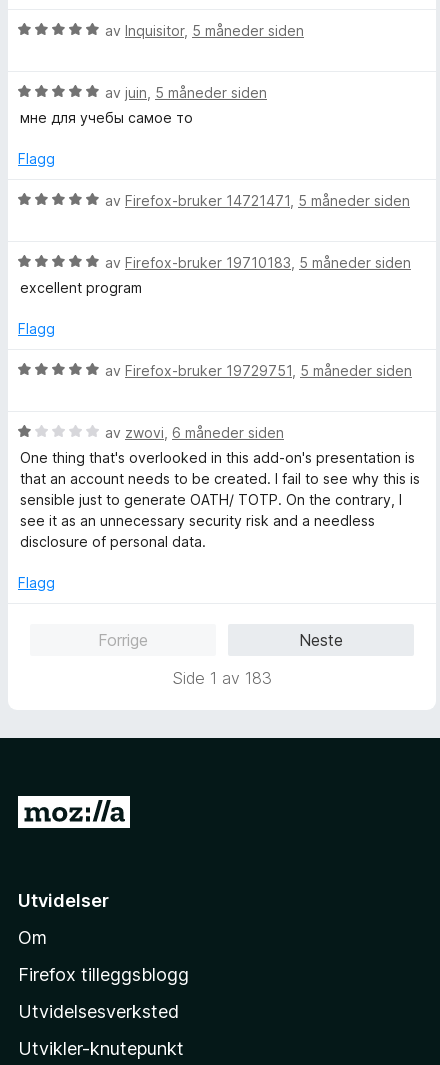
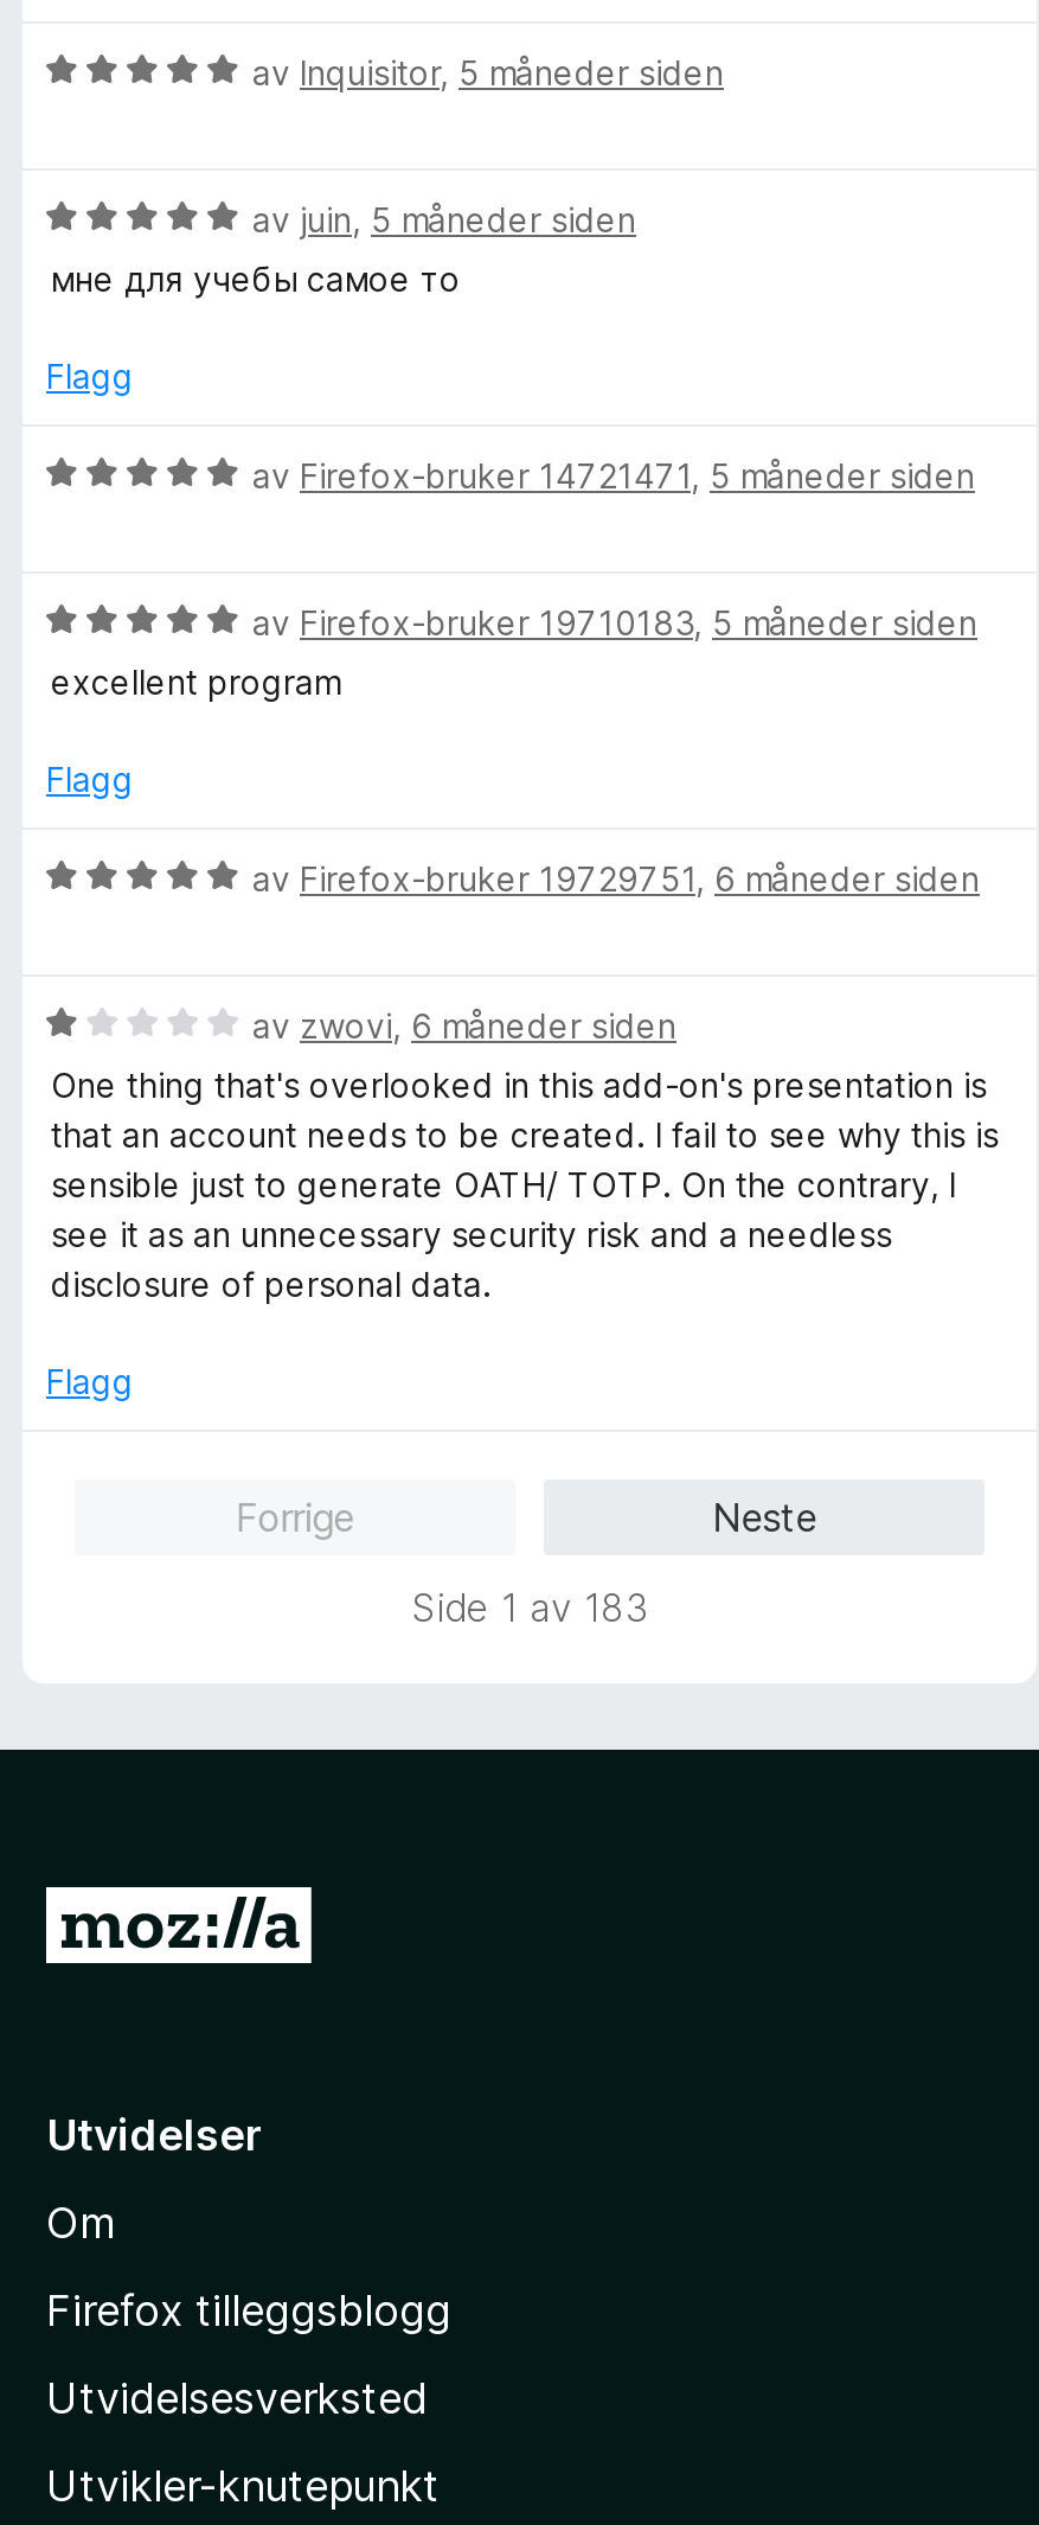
- av Firefox-bruker 19729751, 5 måneder siden
+ av Firefox-bruker 19729751, 6 måneder siden
